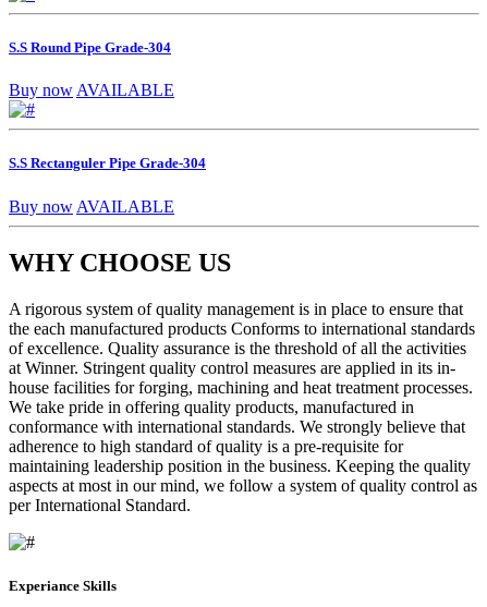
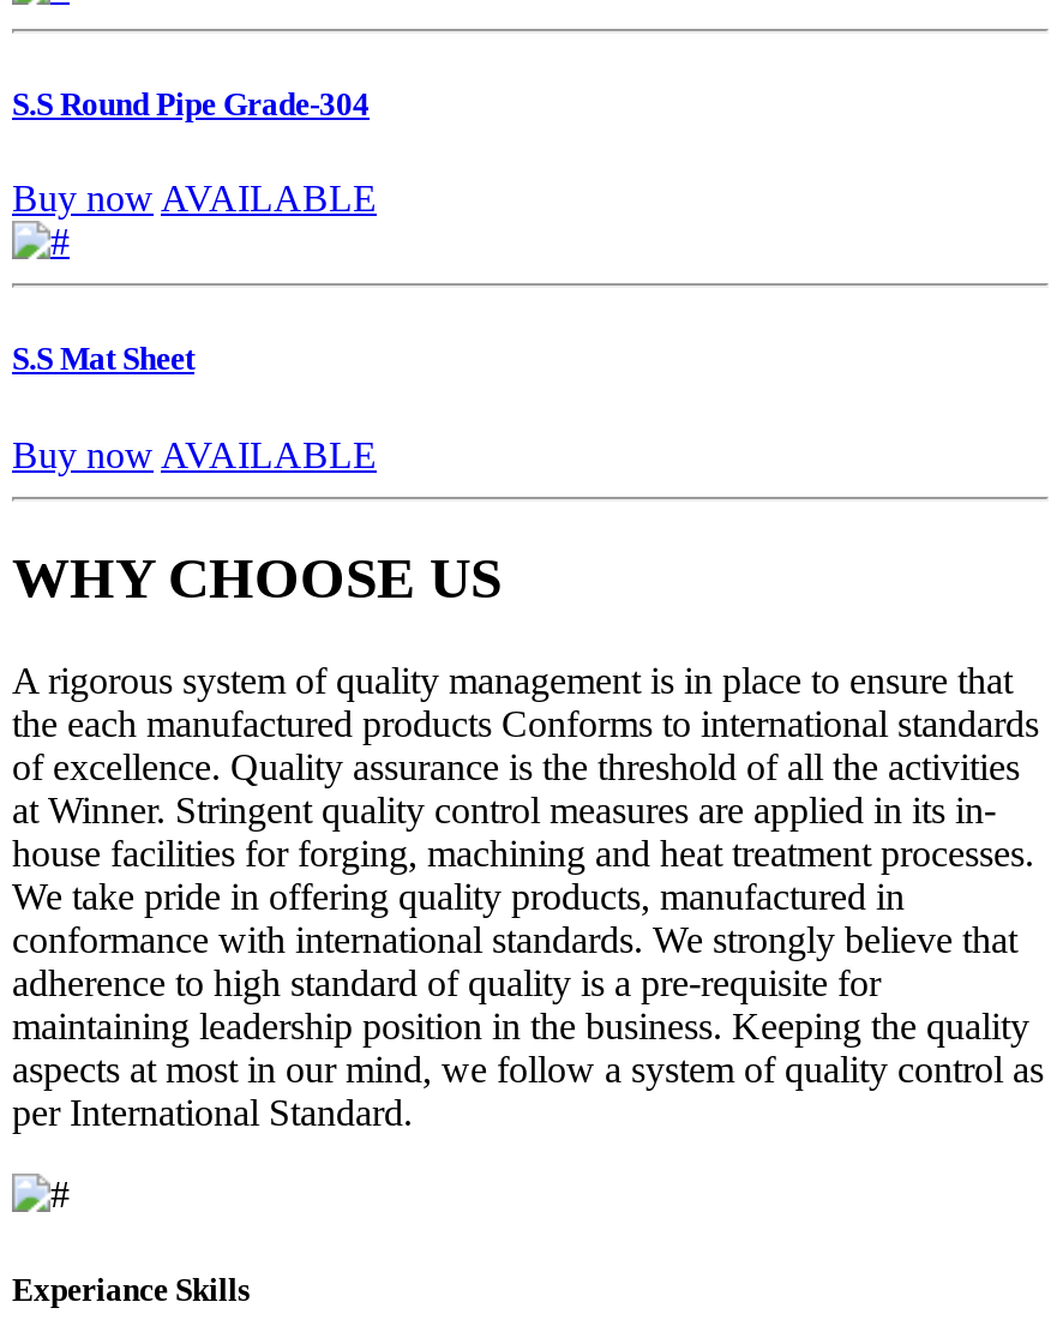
- S.S Rectanguler Pipe Grade-304
+ S.S Mat Sheet
